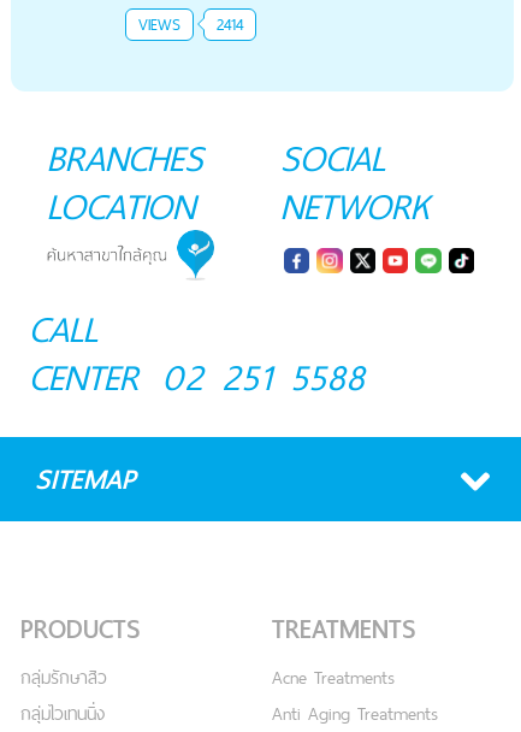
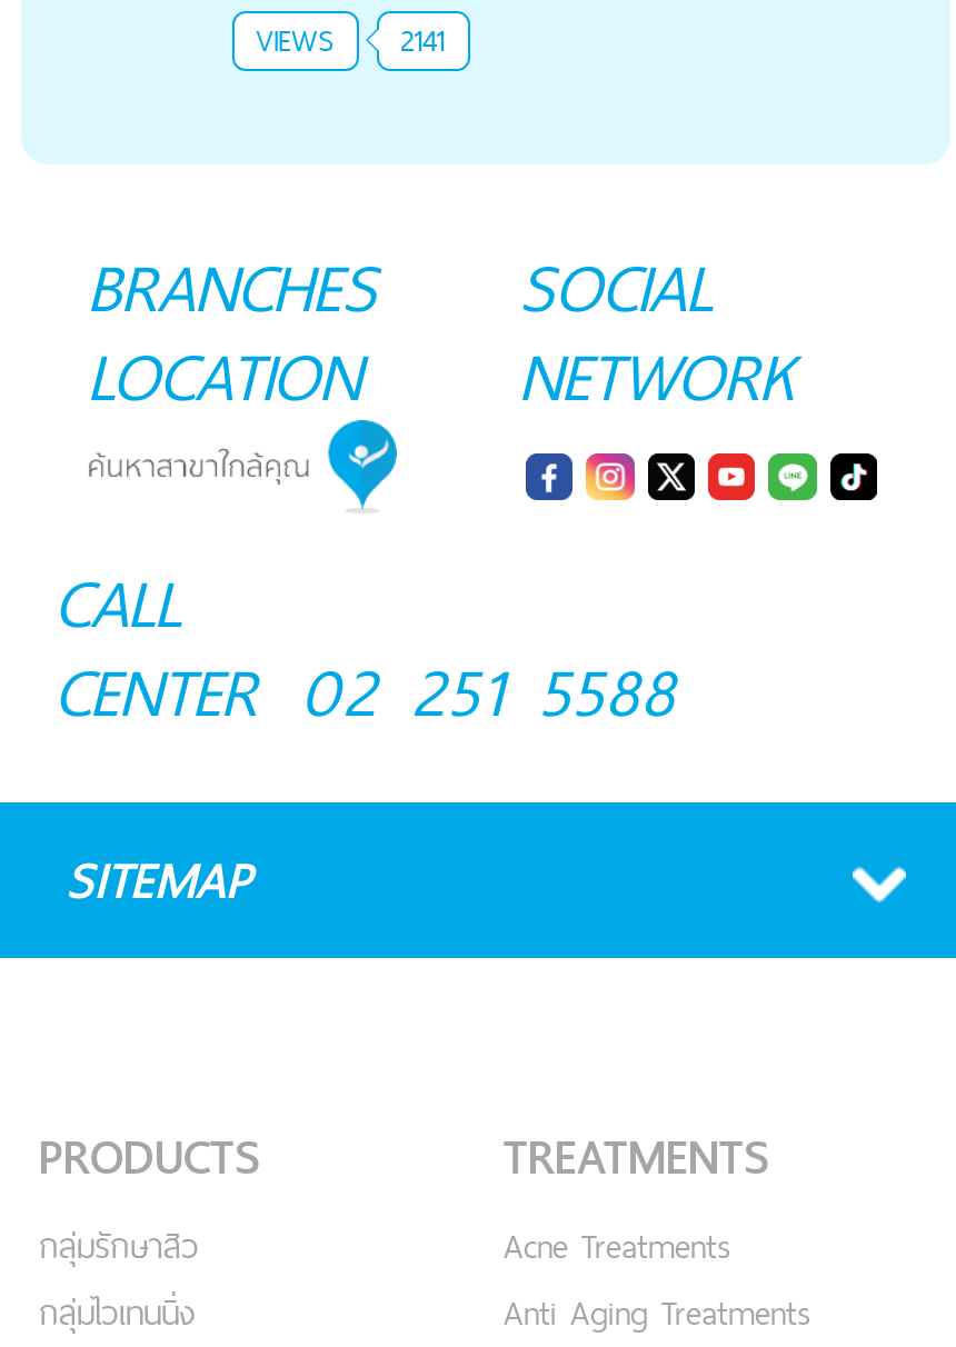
- VIEWS 2414
+ VIEWS 2141
